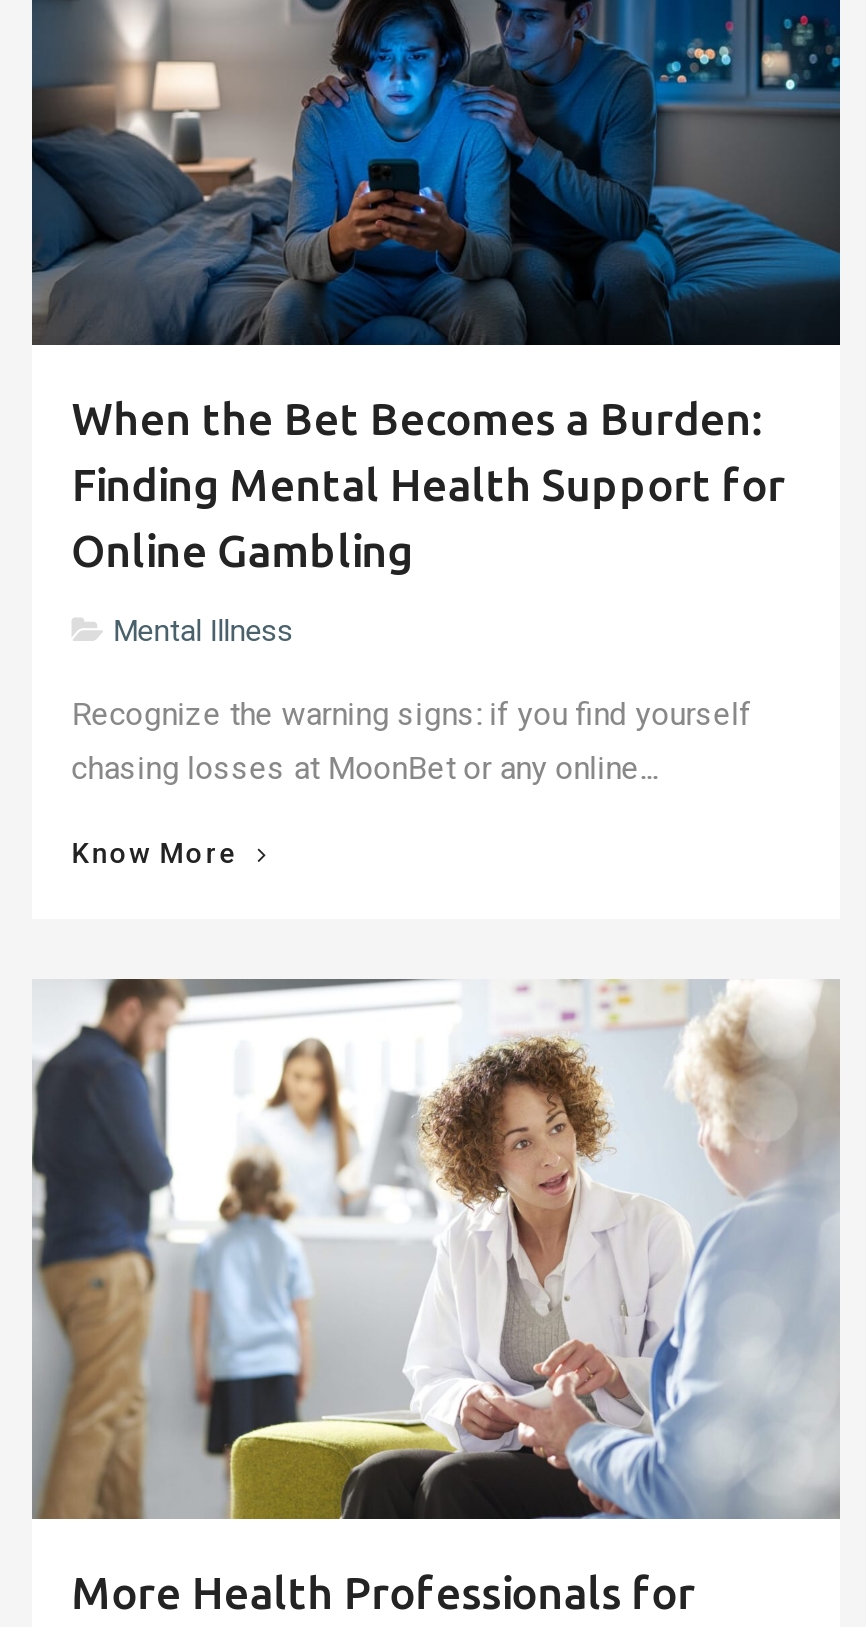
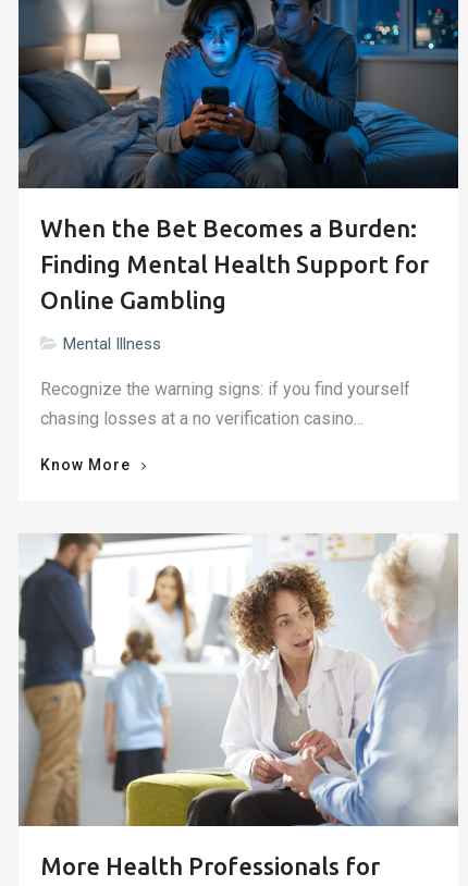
- chasing losses at MoonBet or any online...
+ chasing losses at a no verification casino...
